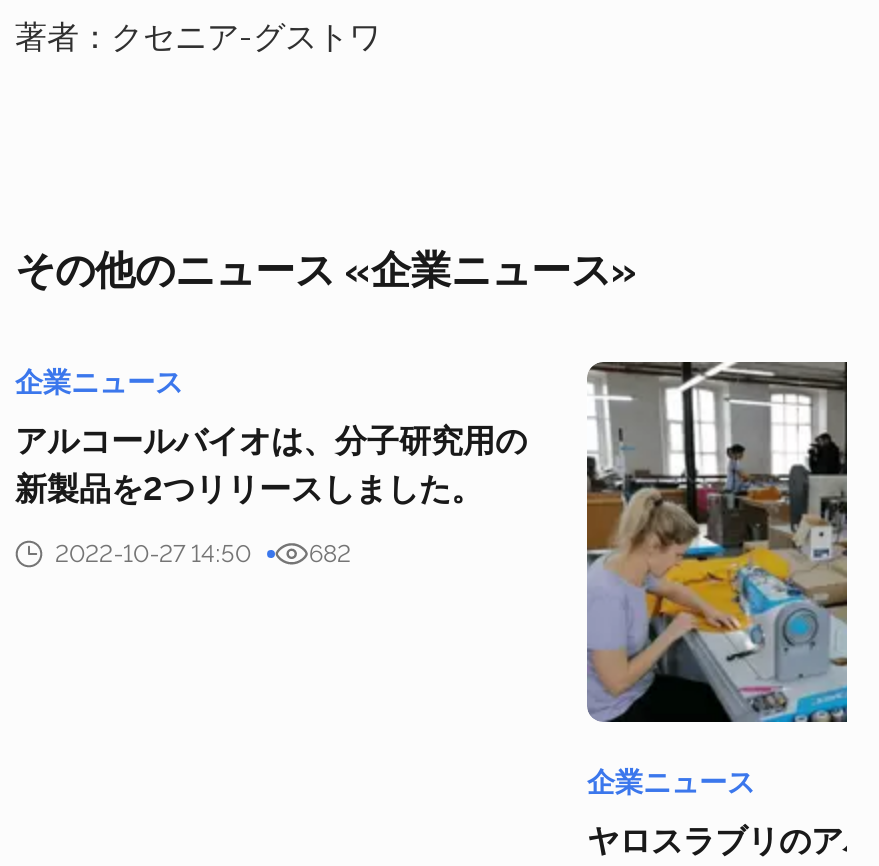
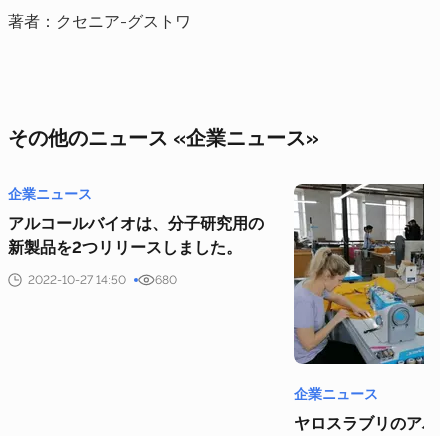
- 682
+ 680
